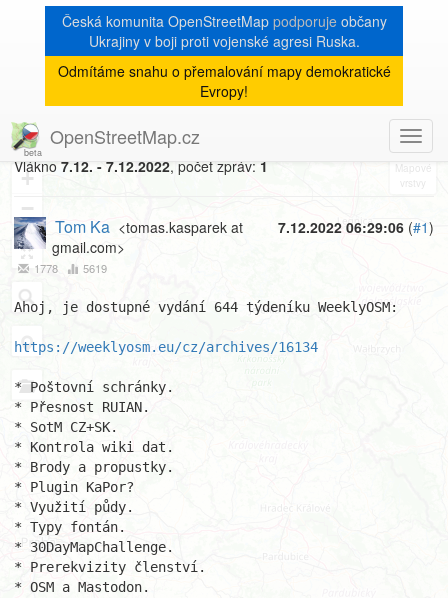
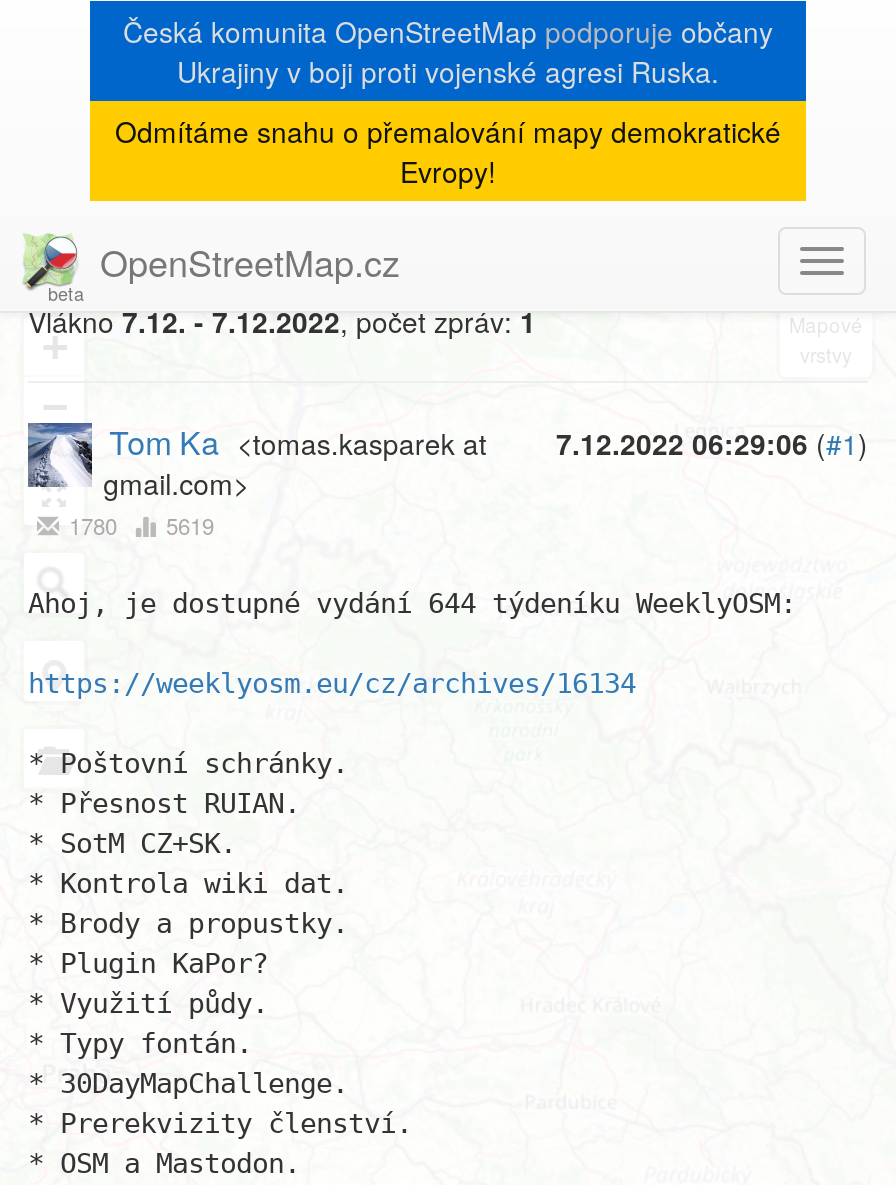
- 1778 5619
+ 1780 5619
